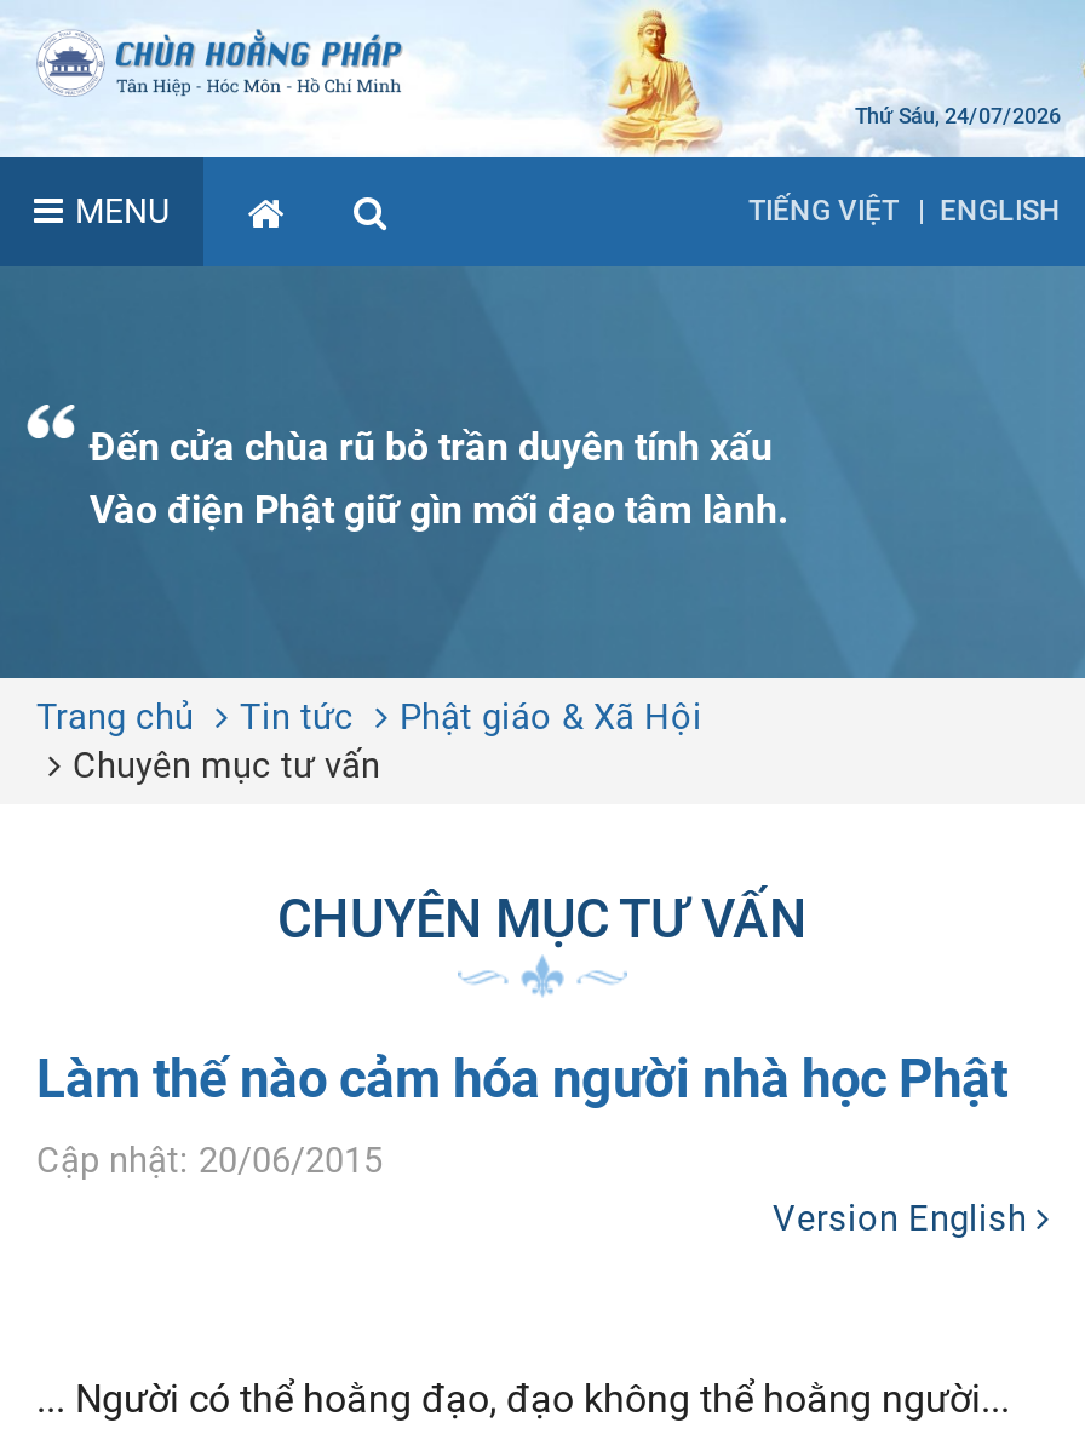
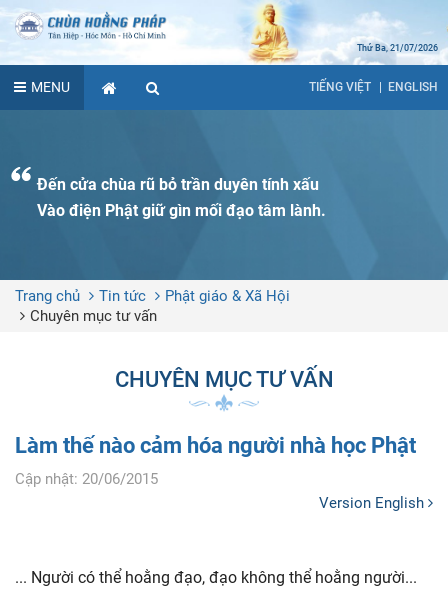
- Thứ Sáu, 24/07/2026
+ Thứ Ba, 21/07/2026
